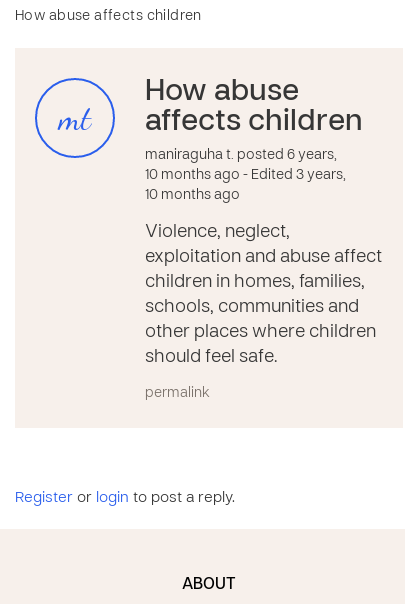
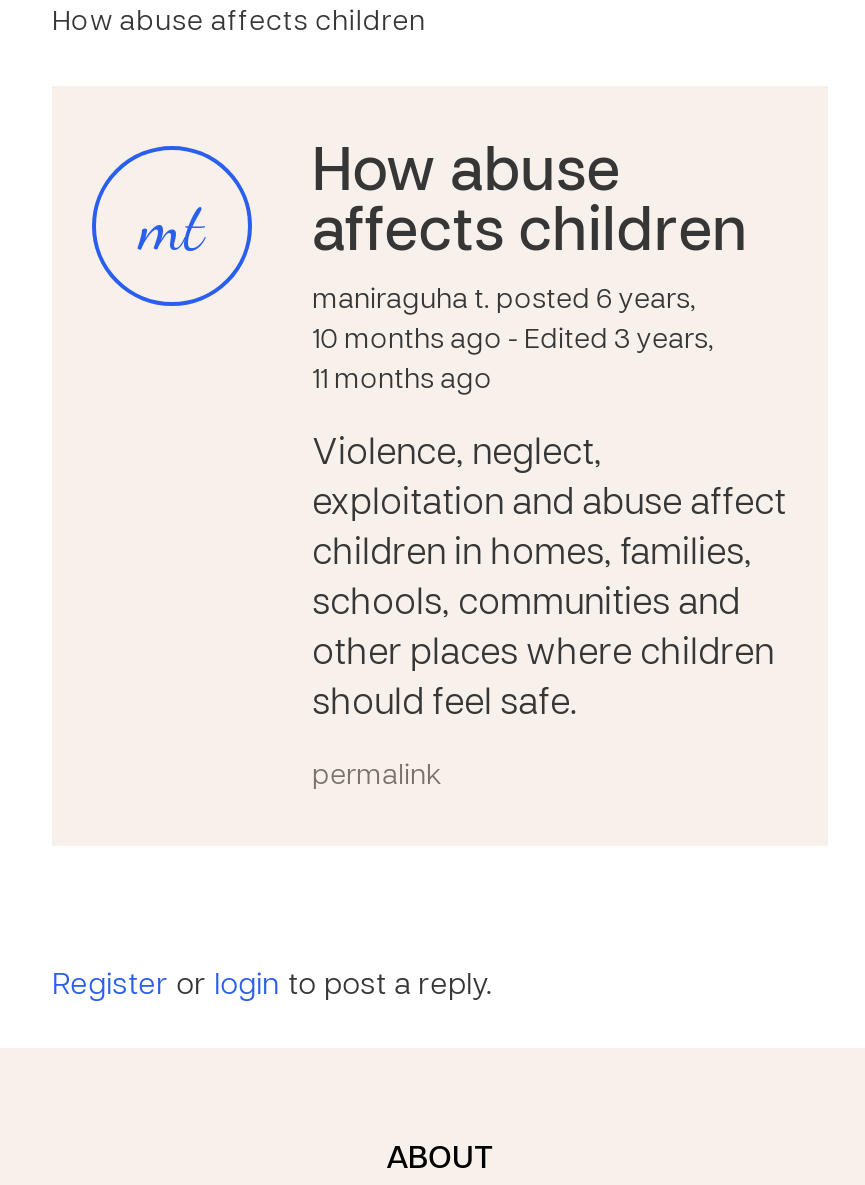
- 10 months ago
+ 11 months ago
